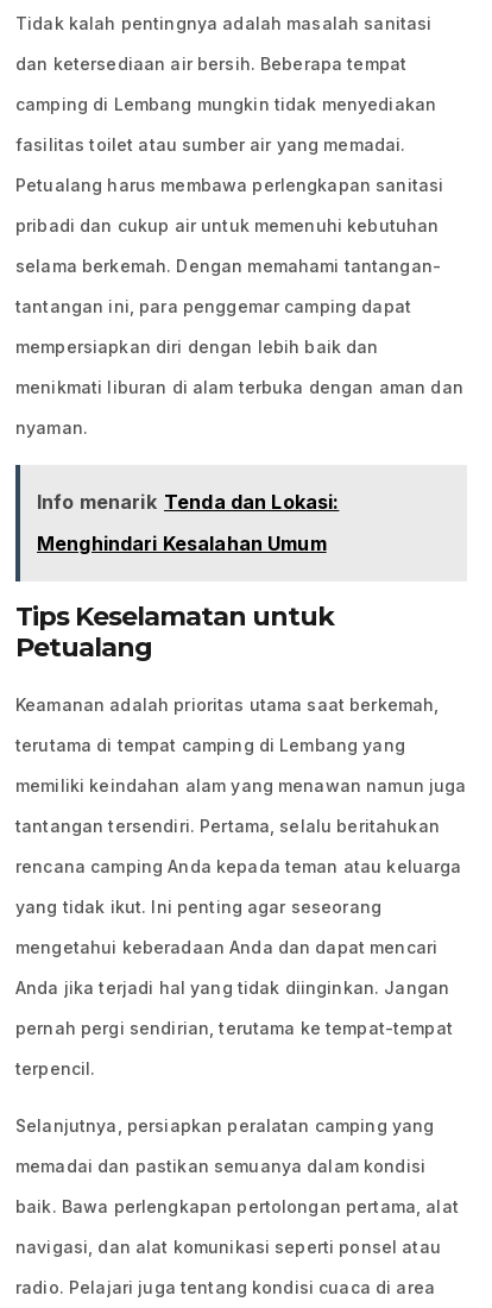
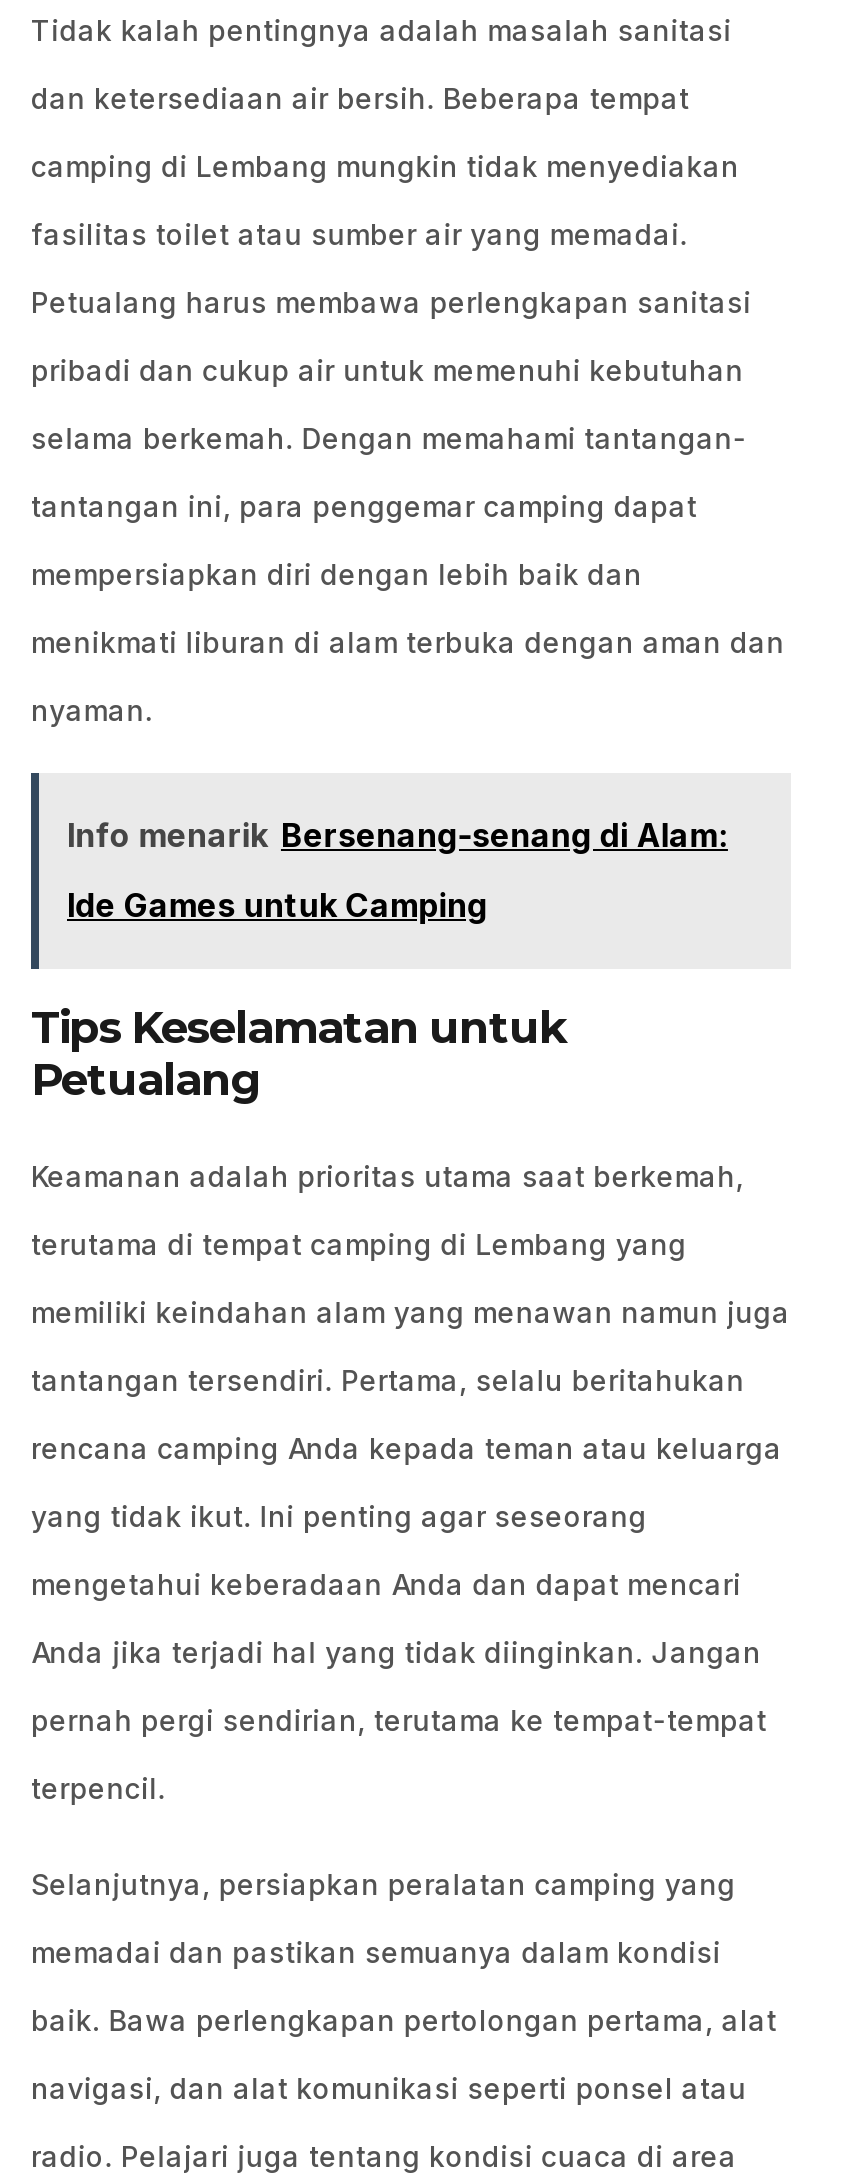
- Info menarik Tenda dan Lokasi:
+ Info menarik Bersenang-senang di Alam:

- Menghindari Kesalahan Umum
+ Ide Games untuk Camping
